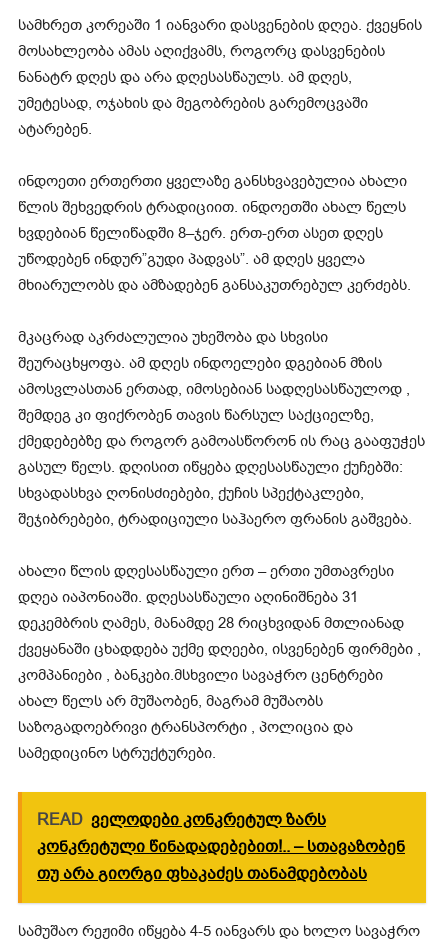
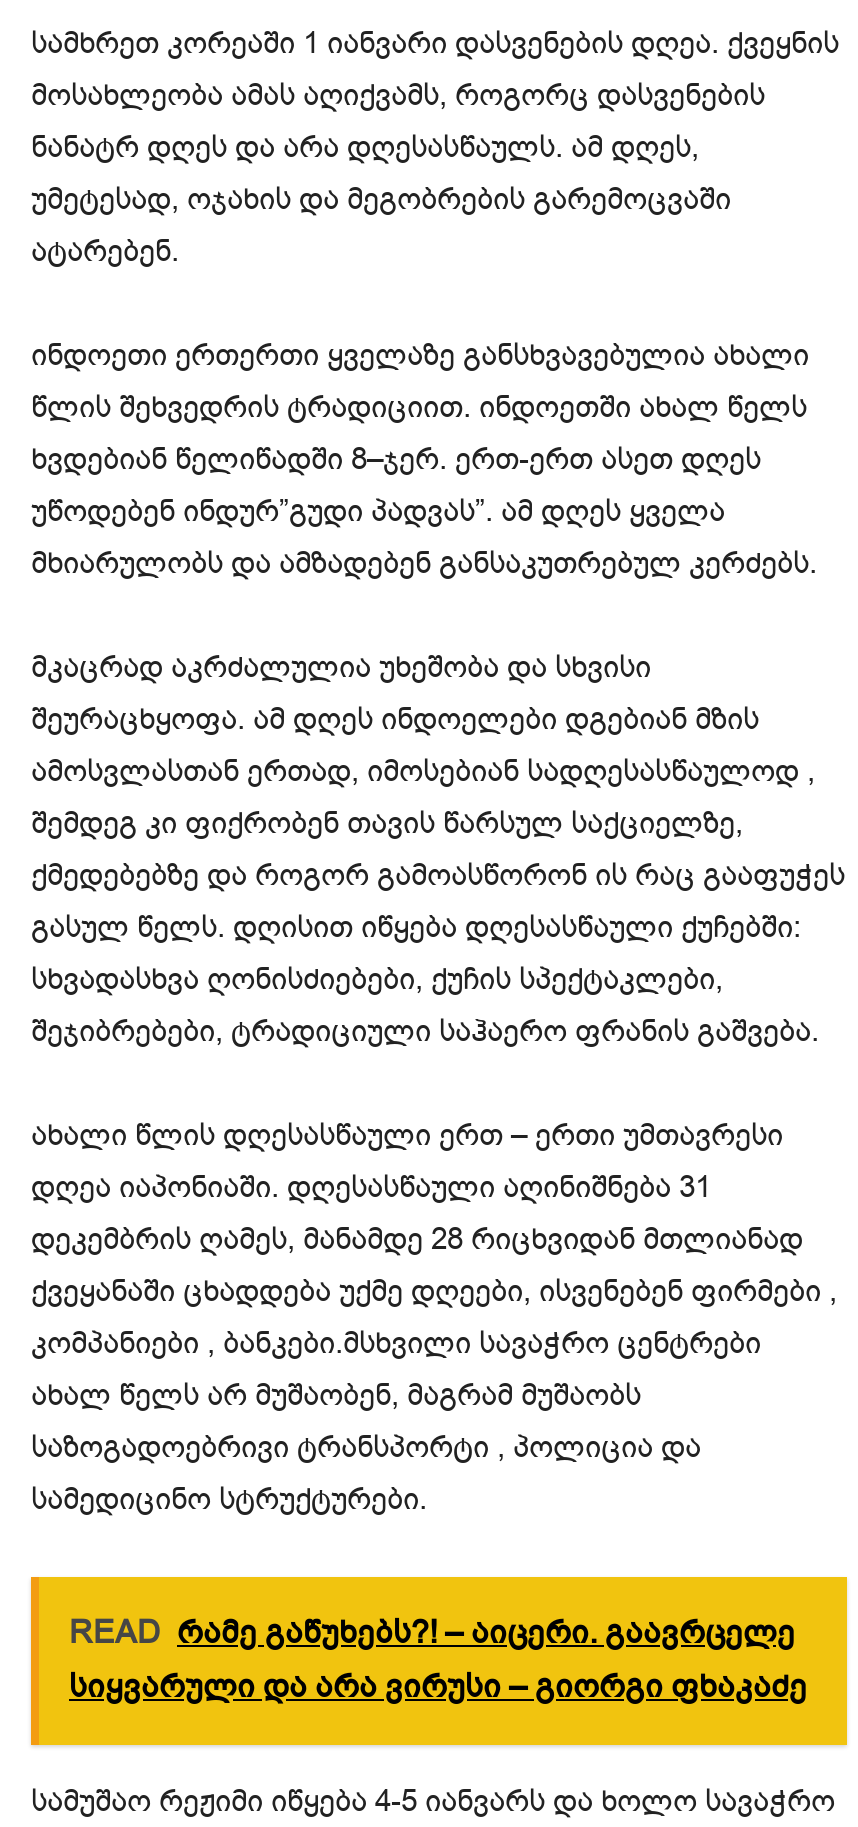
- READ ველოდები კონკრეტულ ზარს
- კონკრეტული წინადადებებით!.. – სთავაზობენ
- თუ არა გიორგი ფხაკაძეს თანამდებობას
+ READ რამე გაწუხებს?! – აიცერი. გაავრცელე
+ სიყვარული და არა ვირუსი – გიორგი ფხაკაძე
